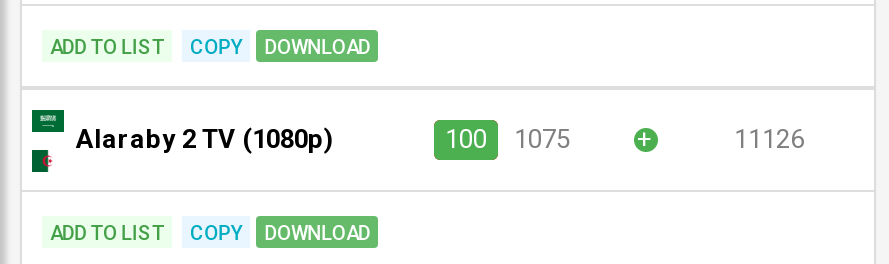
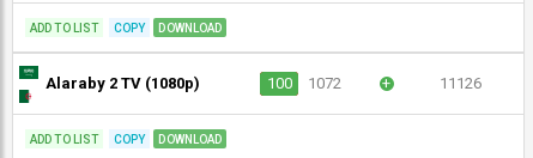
- 100 1075
+ 100 1072
